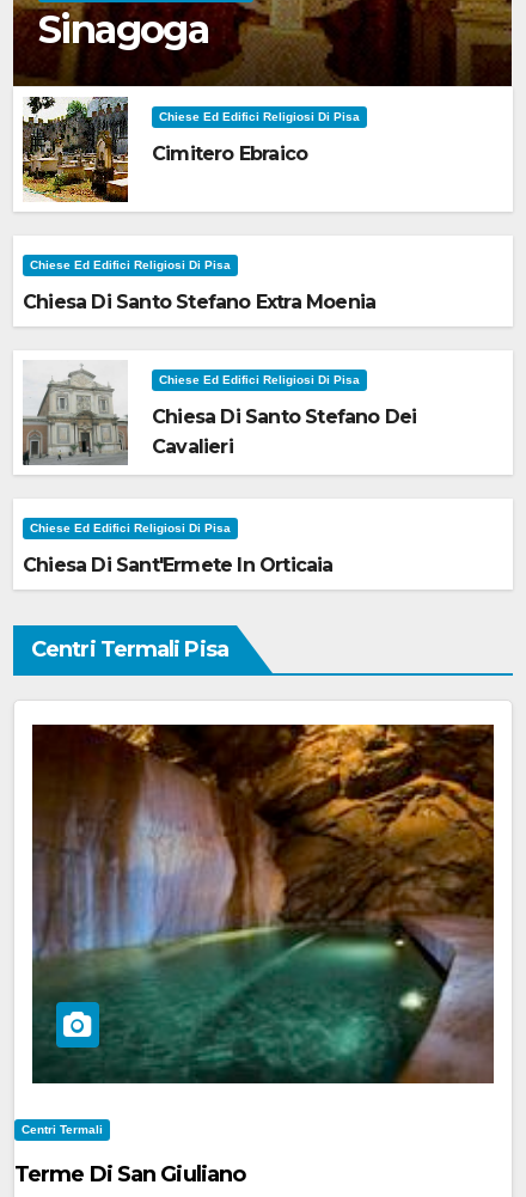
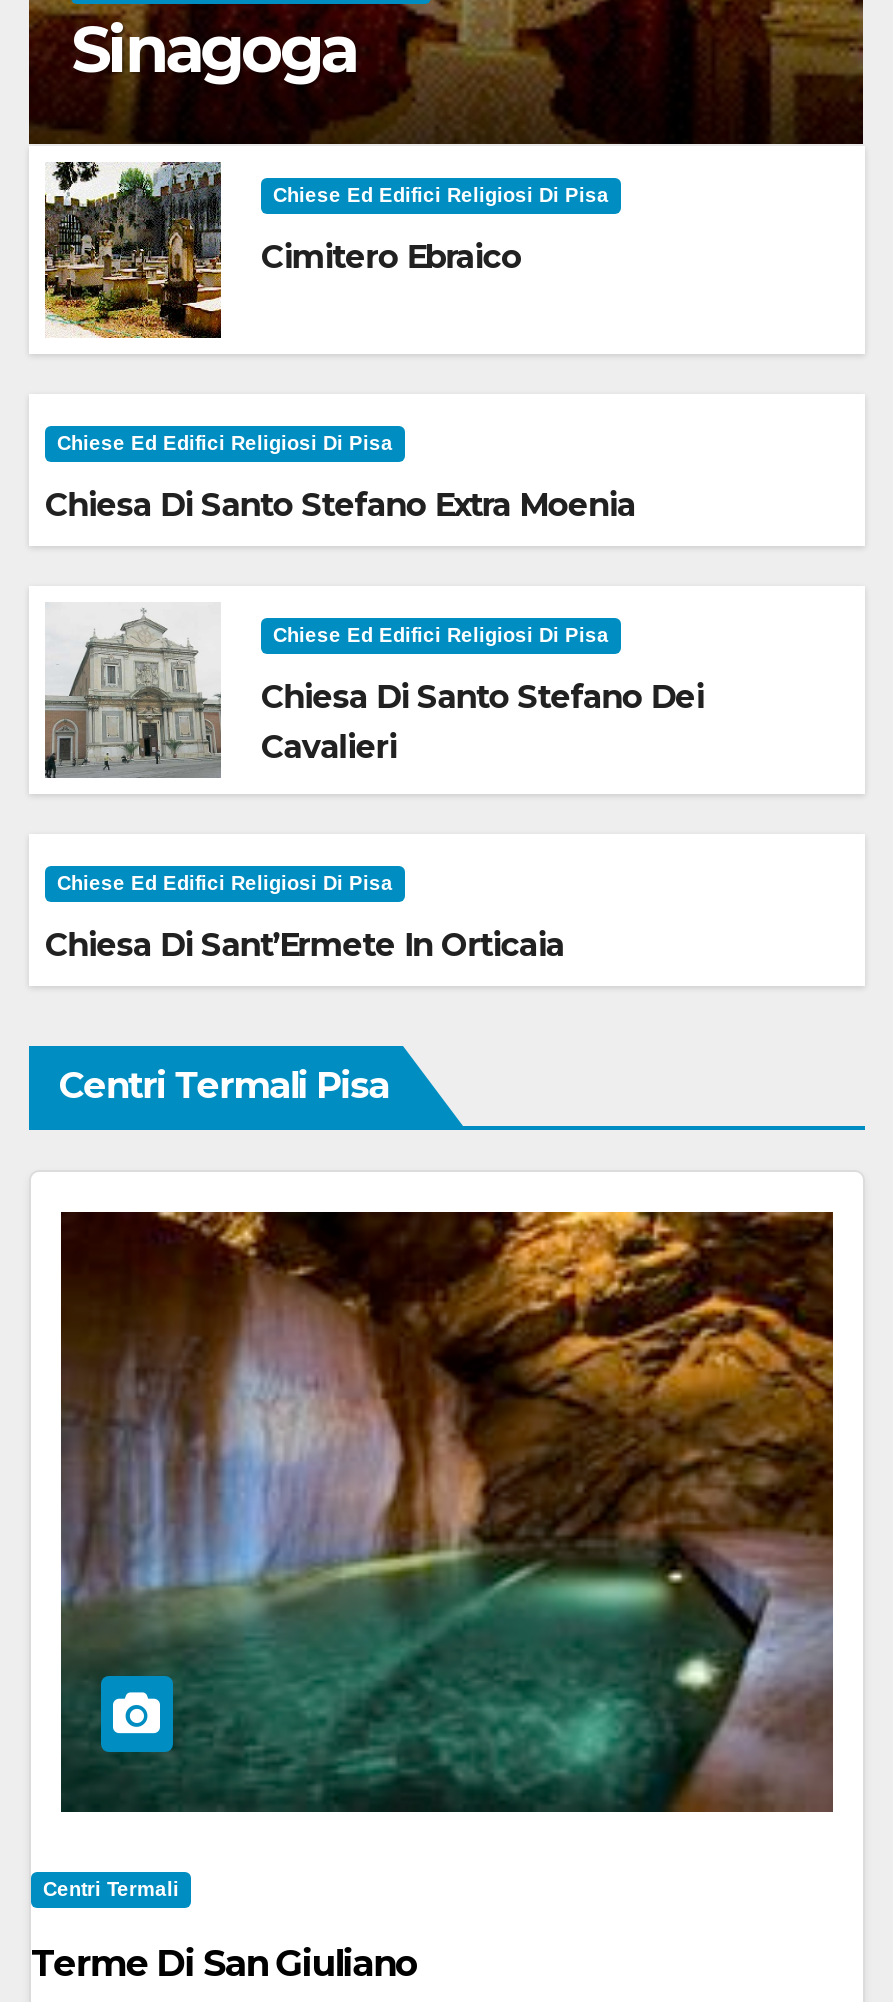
- Chiesa Di Sant'Ermete In Orticaia
+ Chiesa Di Sant’Ermete In Orticaia
